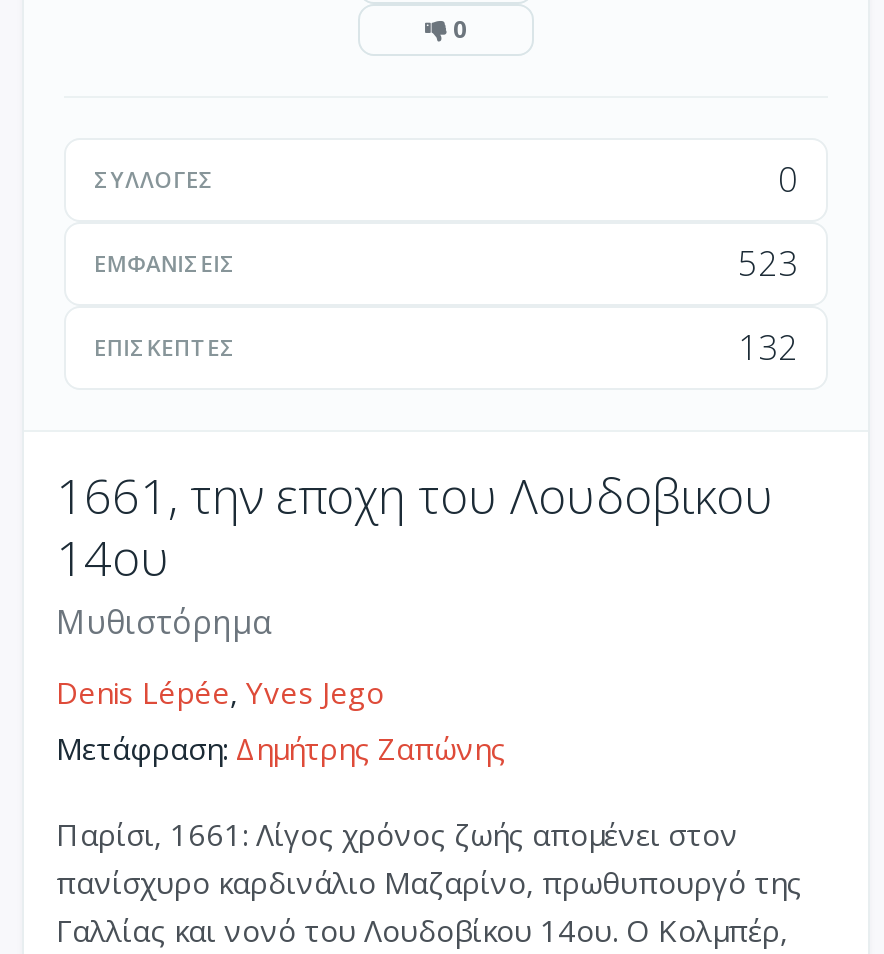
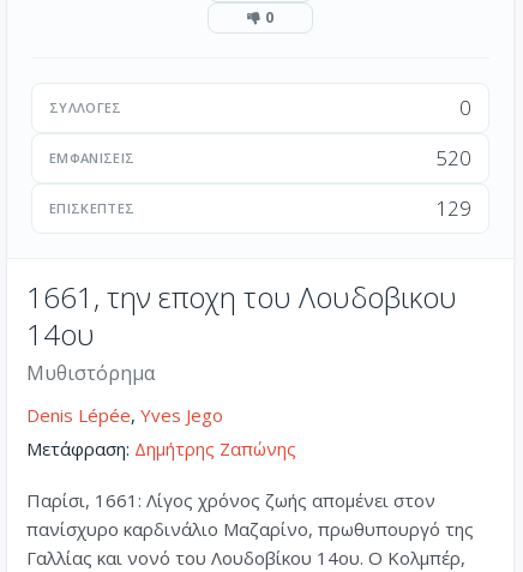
- 523
+ 520

- 132
+ 129
